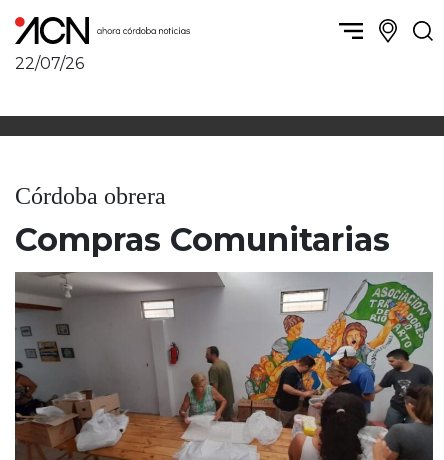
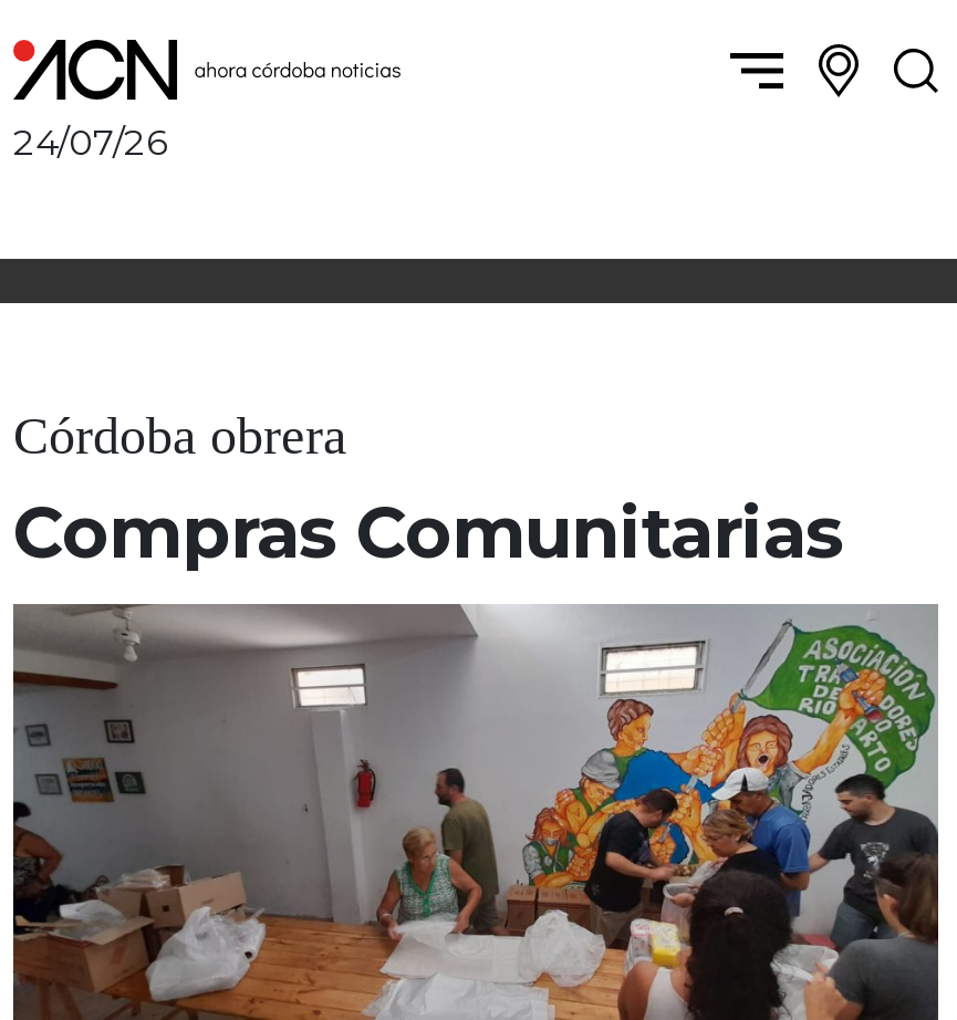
- 22/07/26
+ 24/07/26
